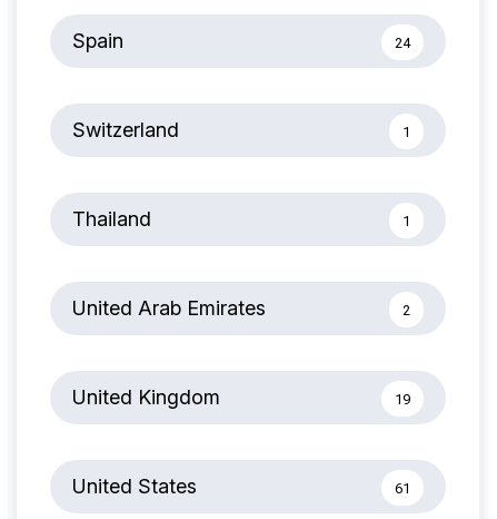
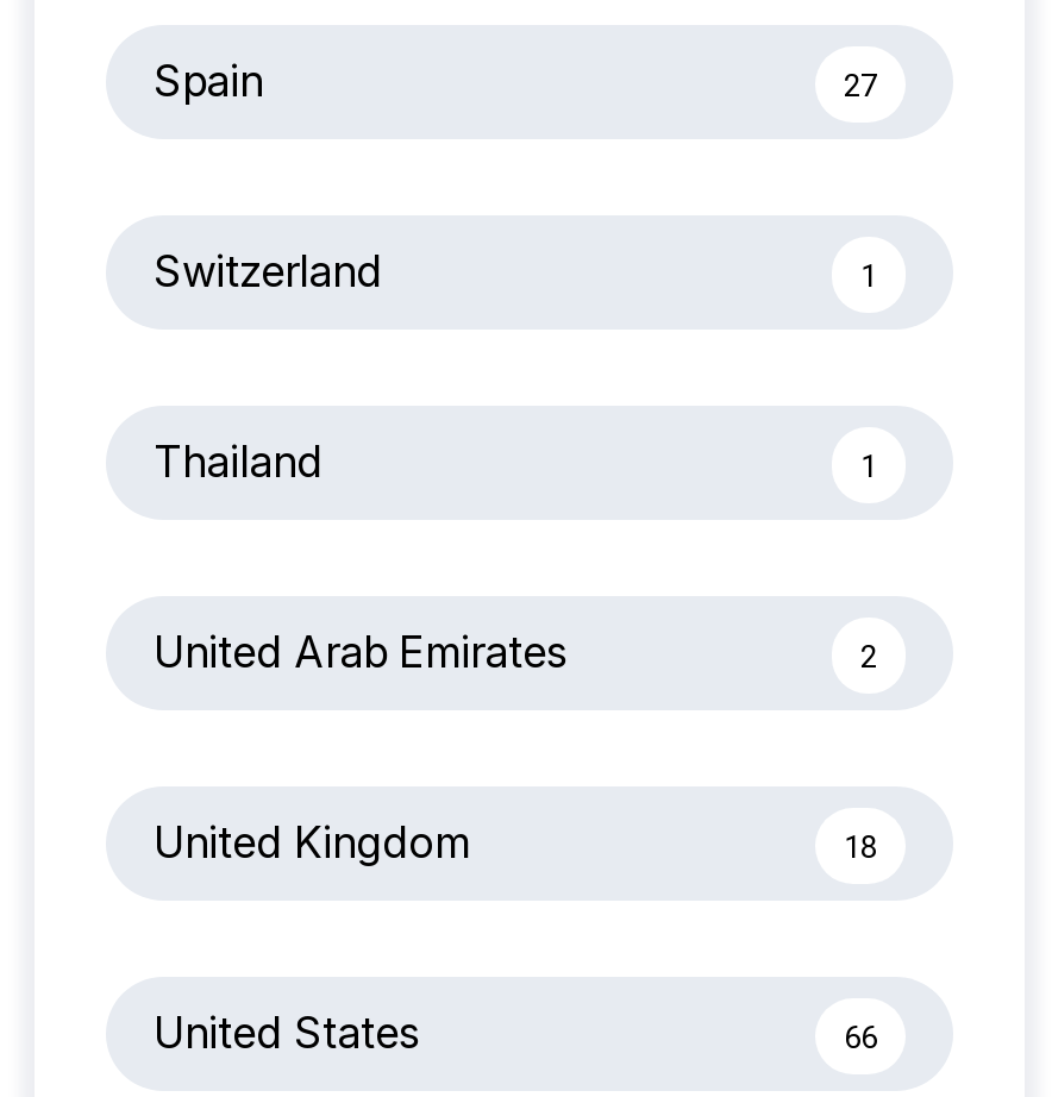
- 24
+ 27

- 19
+ 18

- 61
+ 66
